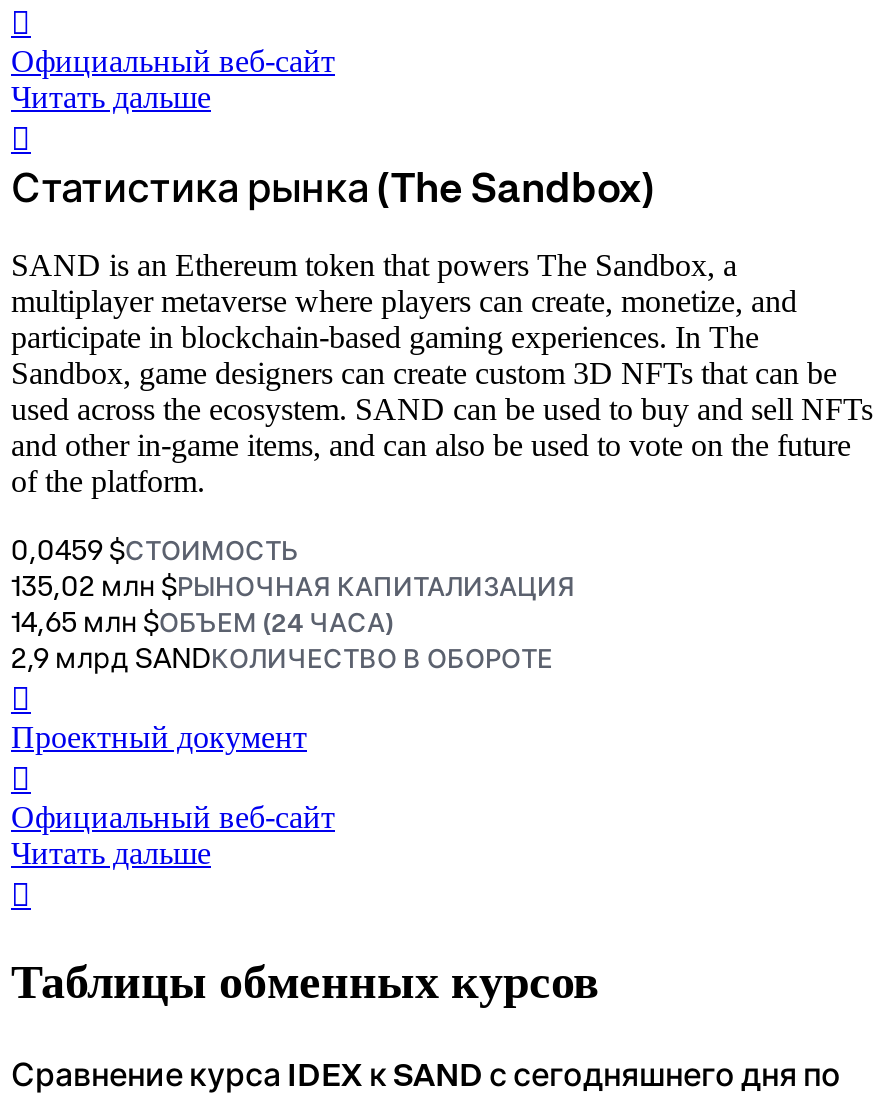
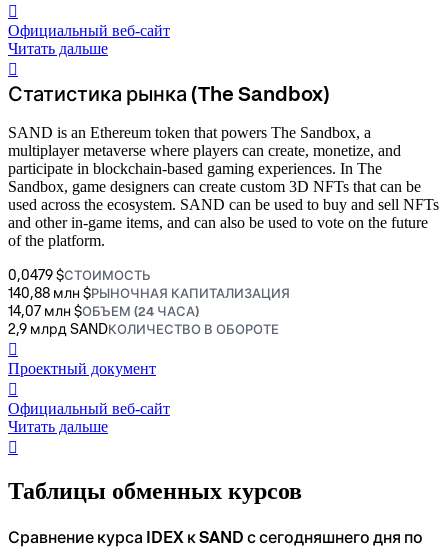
- 0,0459 $СТОИМОСТЬ
+ 0,0479 $СТОИМОСТЬ

- 135,02 млн $РЫНОЧНАЯ КАПИТАЛИЗАЦИЯ
+ 140,88 млн $РЫНОЧНАЯ КАПИТАЛИЗАЦИЯ

- 14,65 млн $ОБЪЕМ (24 ЧАСА)
+ 14,07 млн $ОБЪЕМ (24 ЧАСА)
